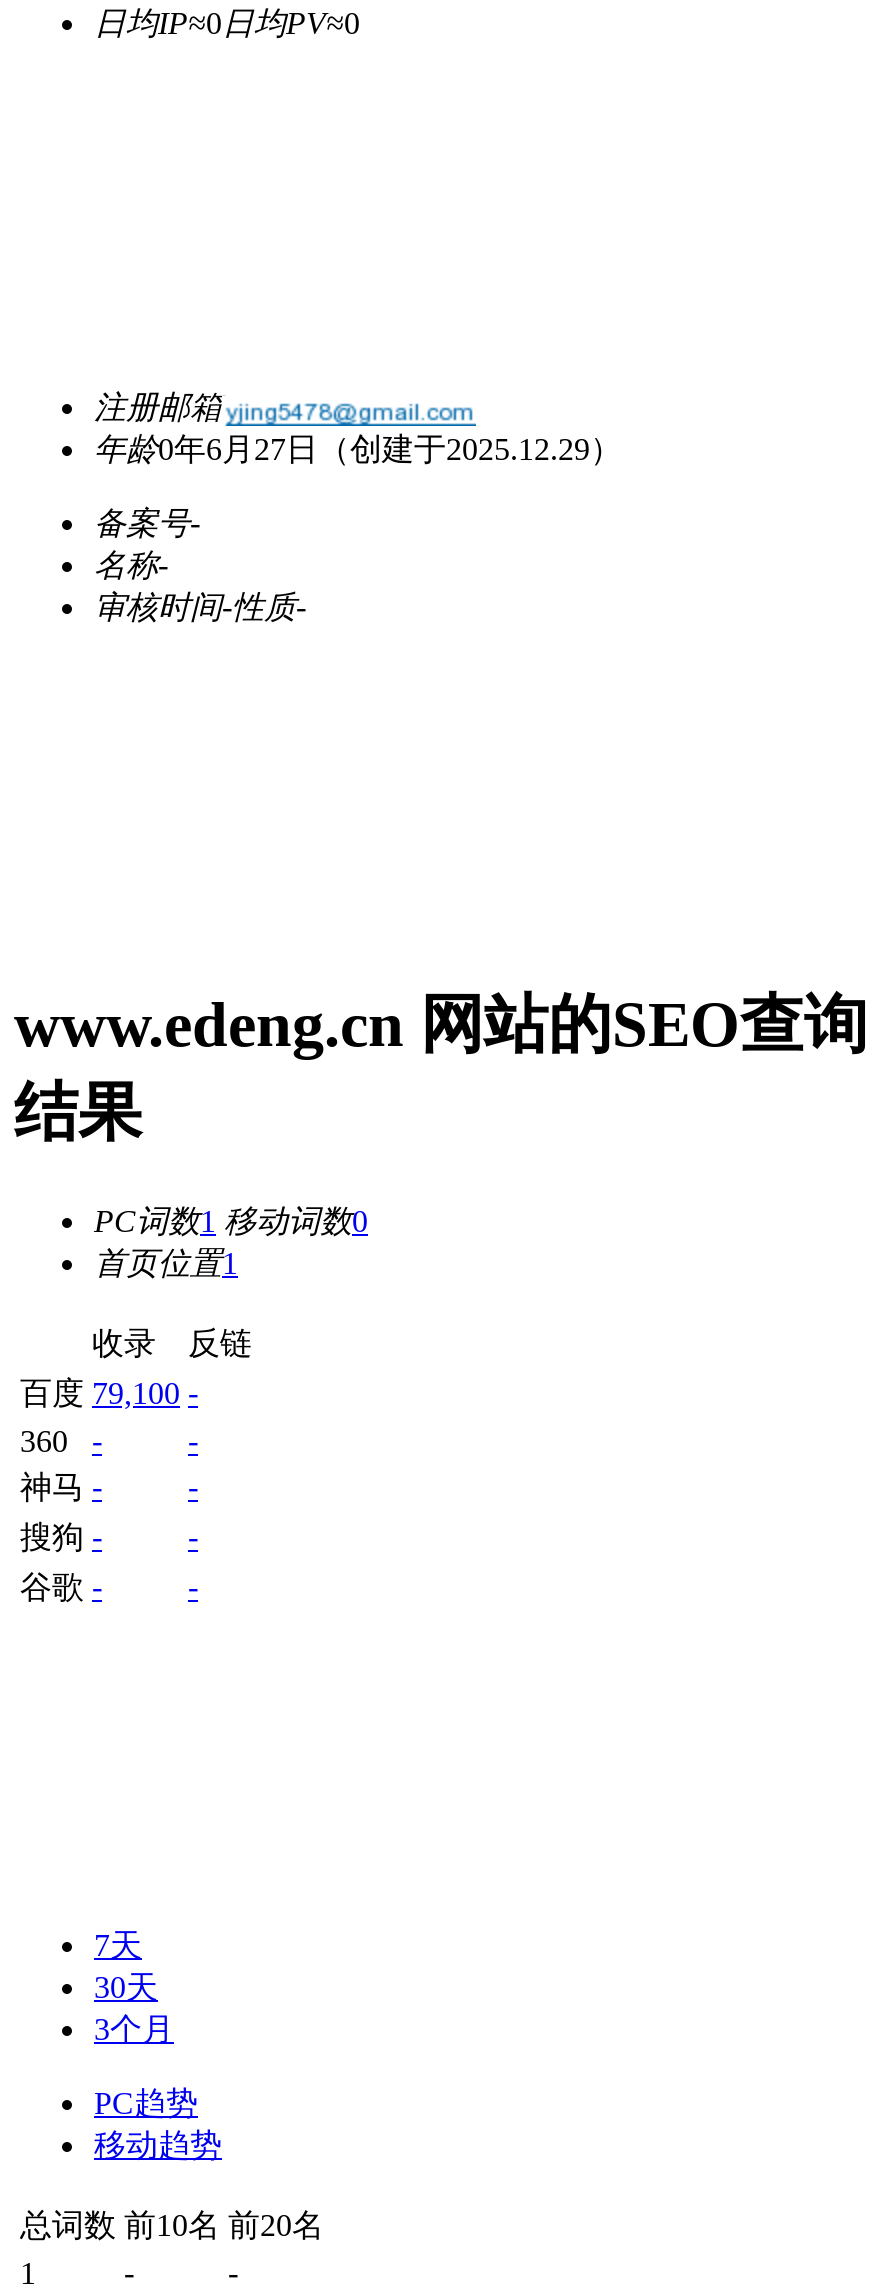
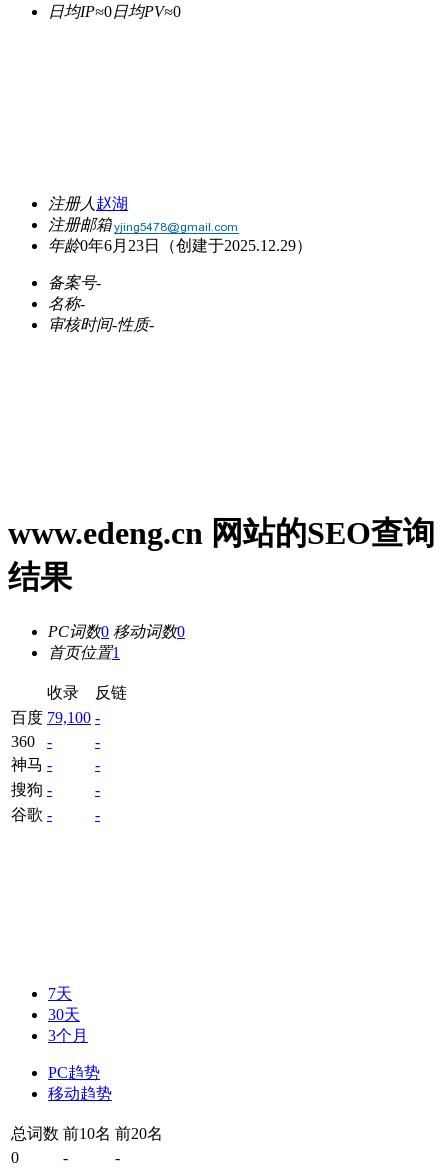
+ 注册人赵湖

- 年龄0年6月27日（创建于2025.12.29）
+ 年龄0年6月23日（创建于2025.12.29）

- PC词数1 移动词数0
+ PC词数0 移动词数0

- 1
+ 0
